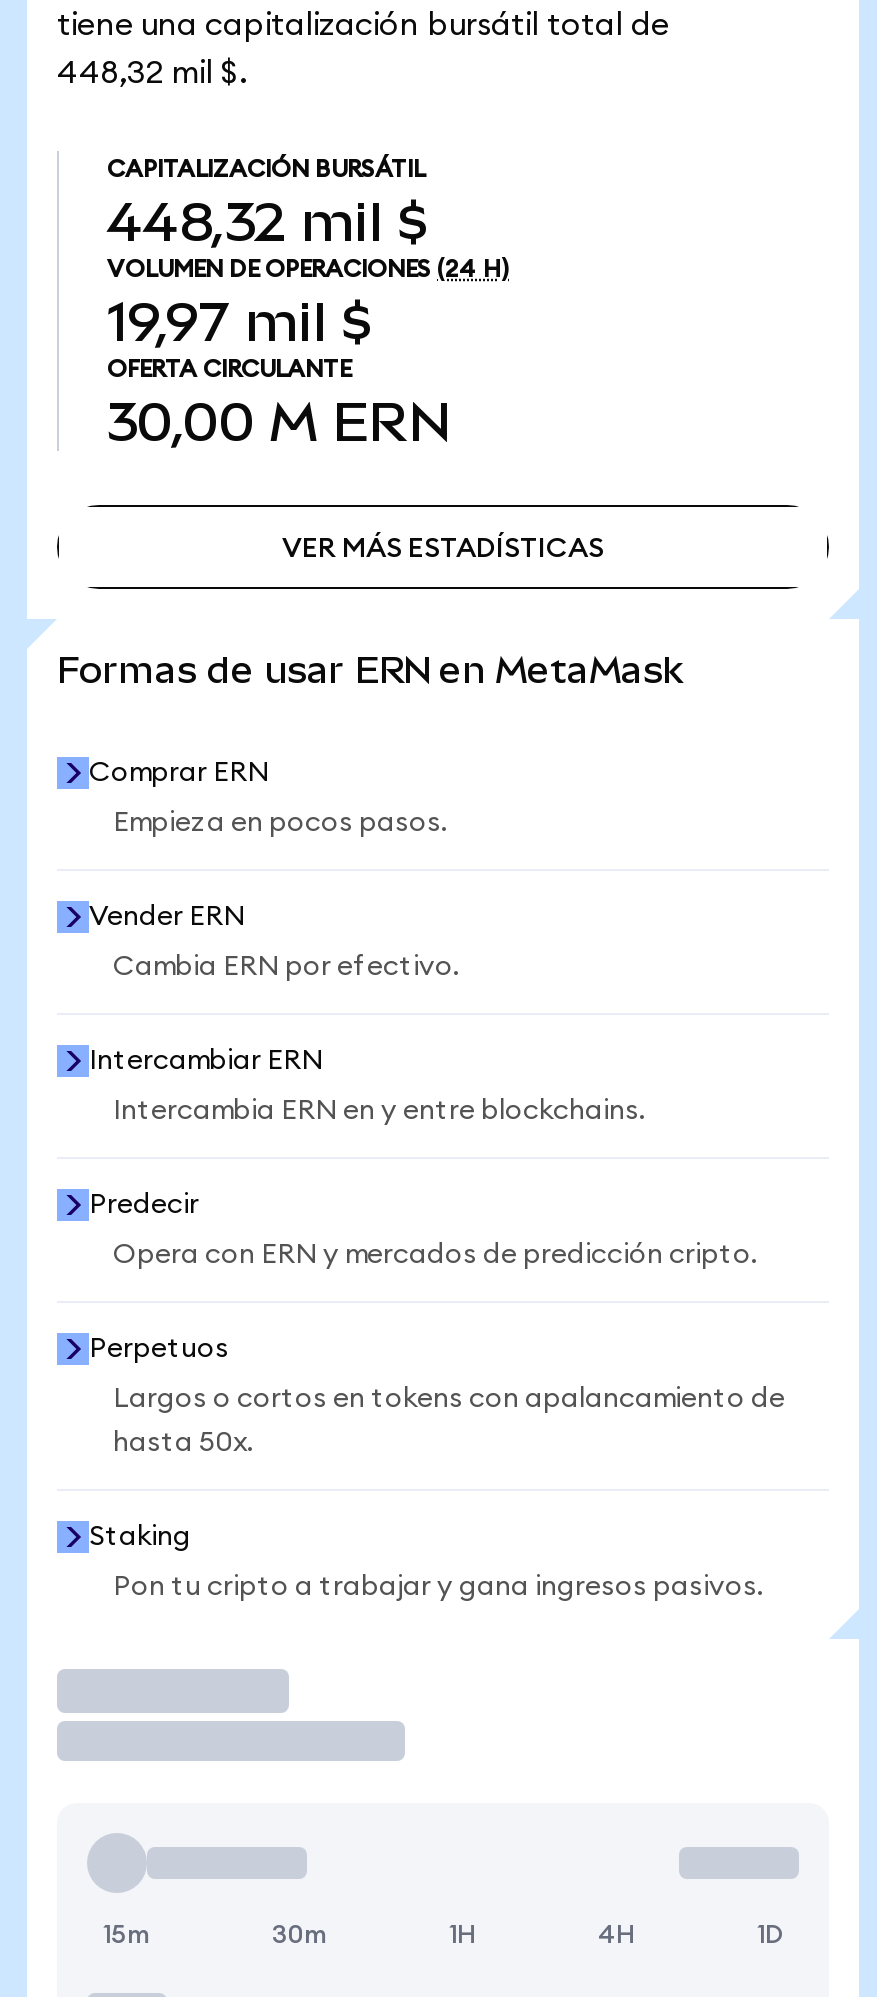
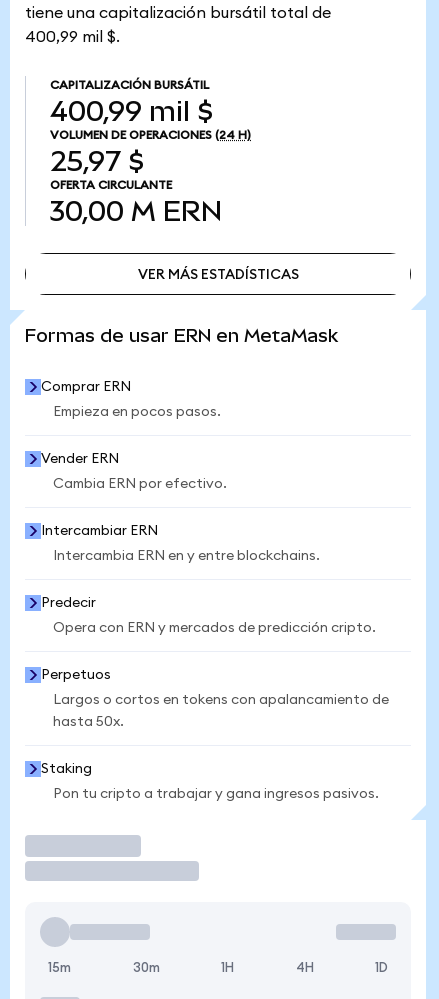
- 448,32 mil $.
+ 400,99 mil $.

- 448,32 mil $
+ 400,99 mil $

- 19,97 mil $
+ 25,97 $
